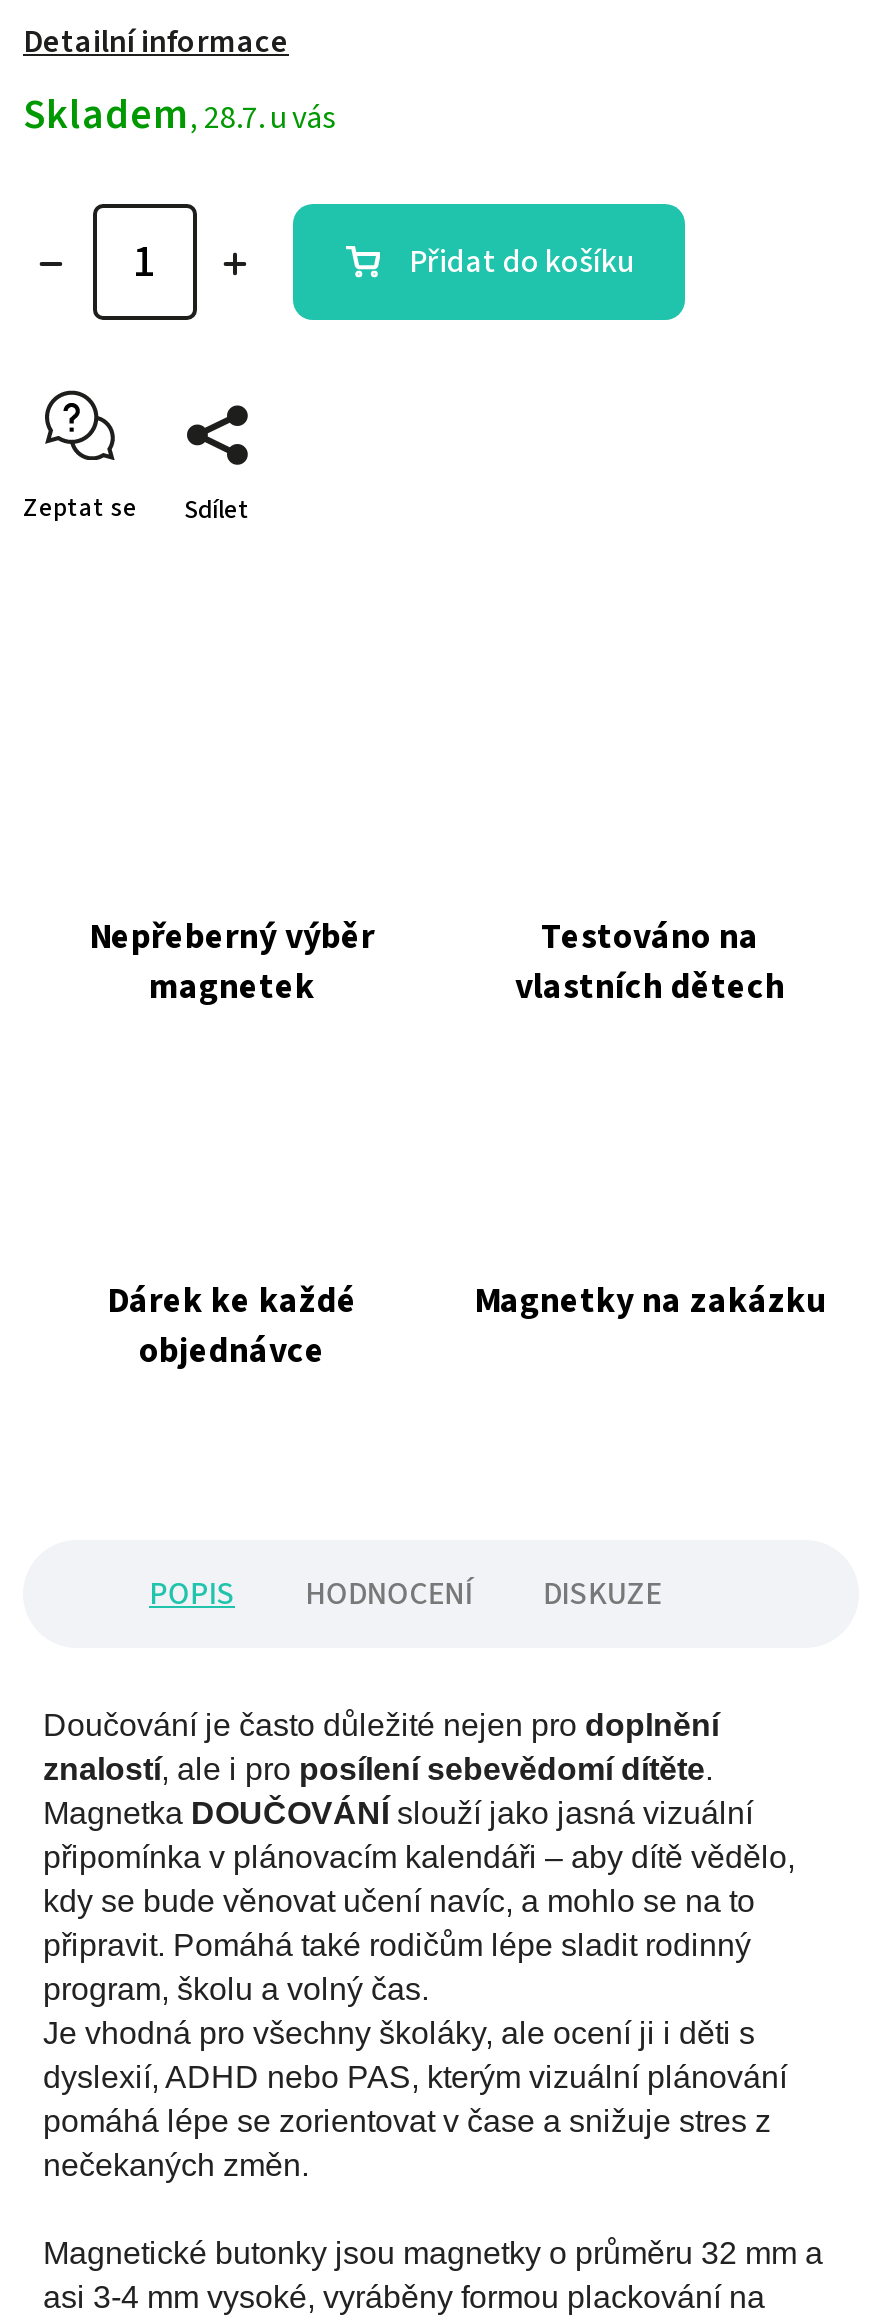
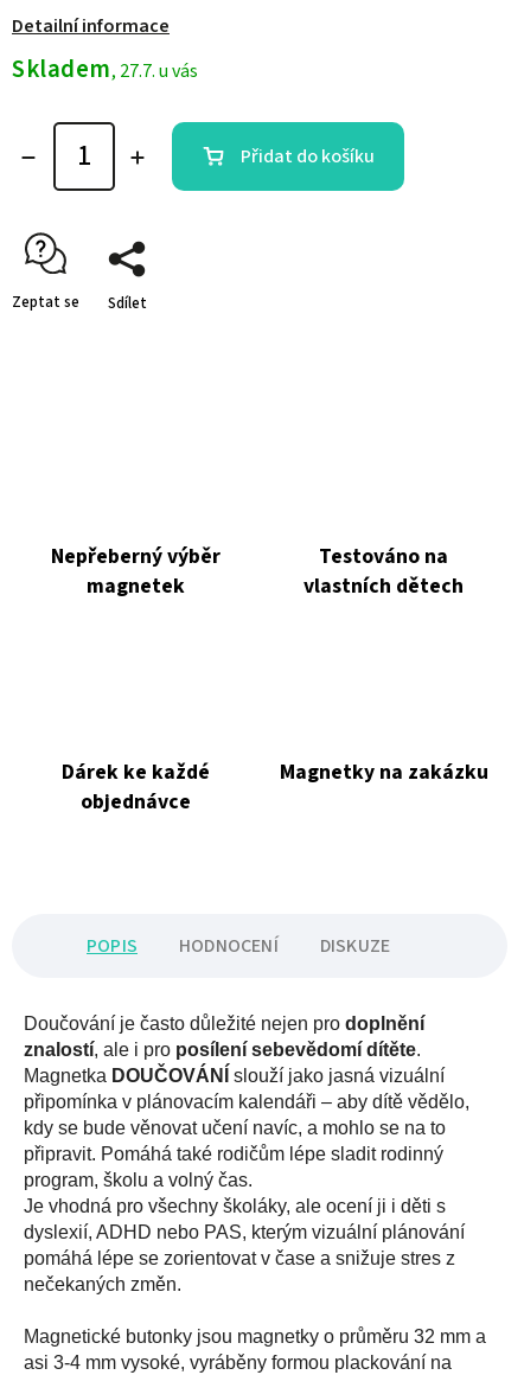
- Skladem, 28.7. u vás
+ Skladem, 27.7. u vás
